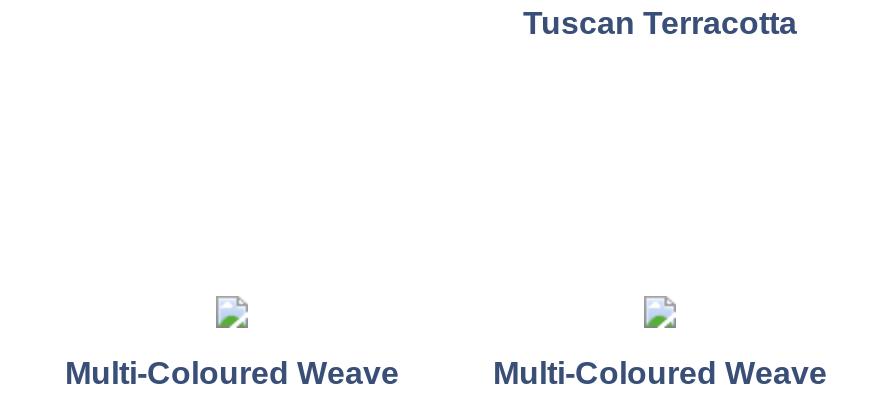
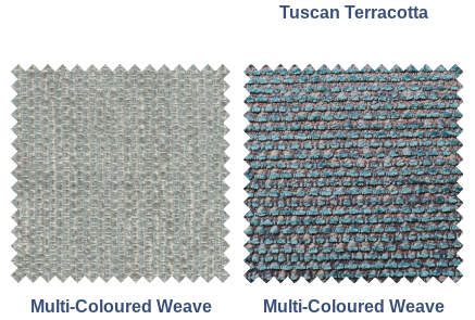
+ [image]

+ [image]
